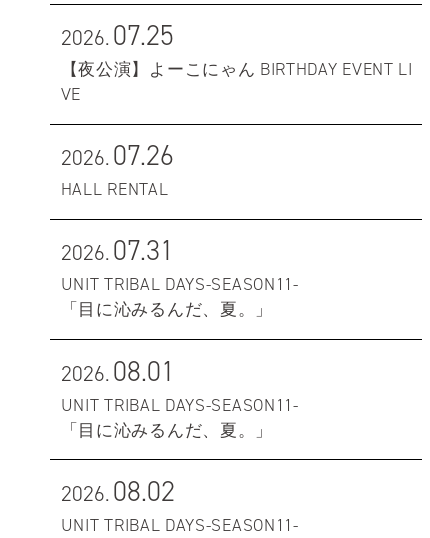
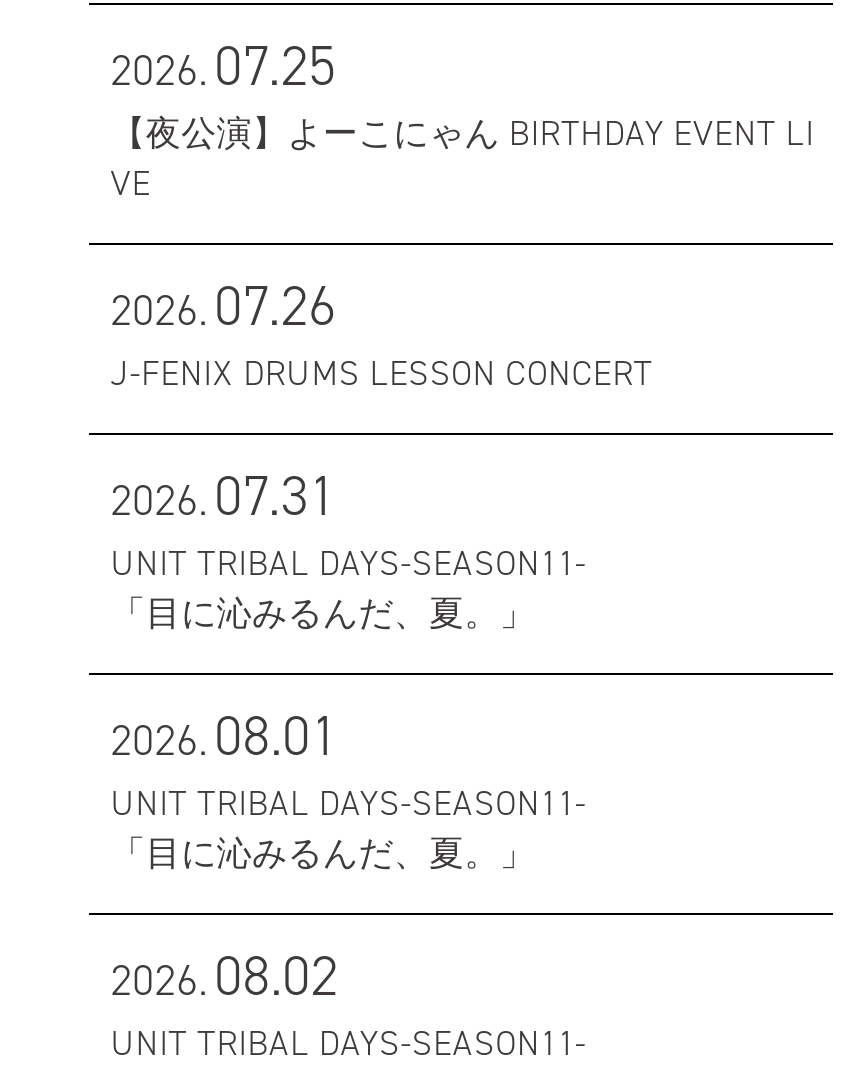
- HALL RENTAL
+ J-FENIX DRUMS LESSON CONCERT
